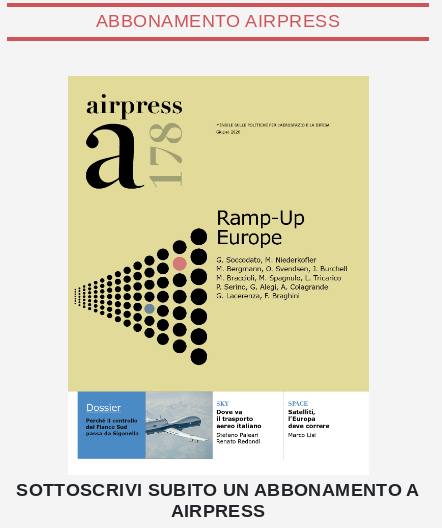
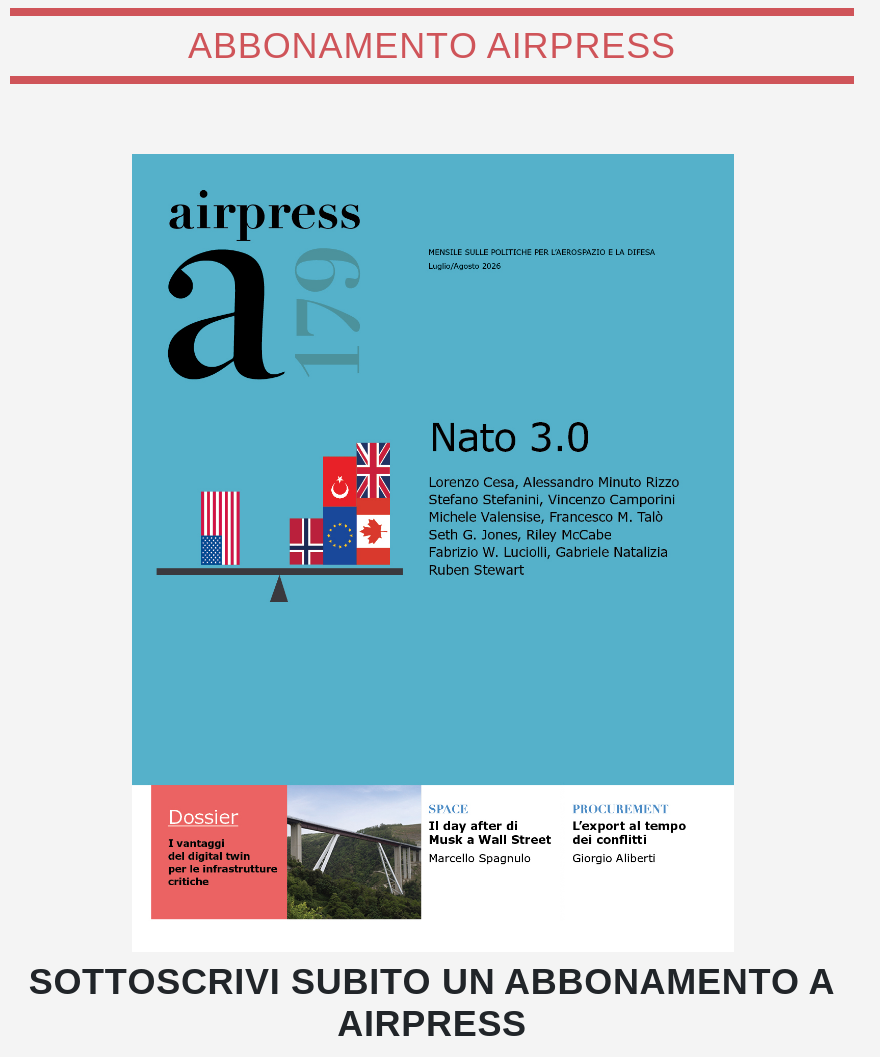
- [image]
+ [image]
